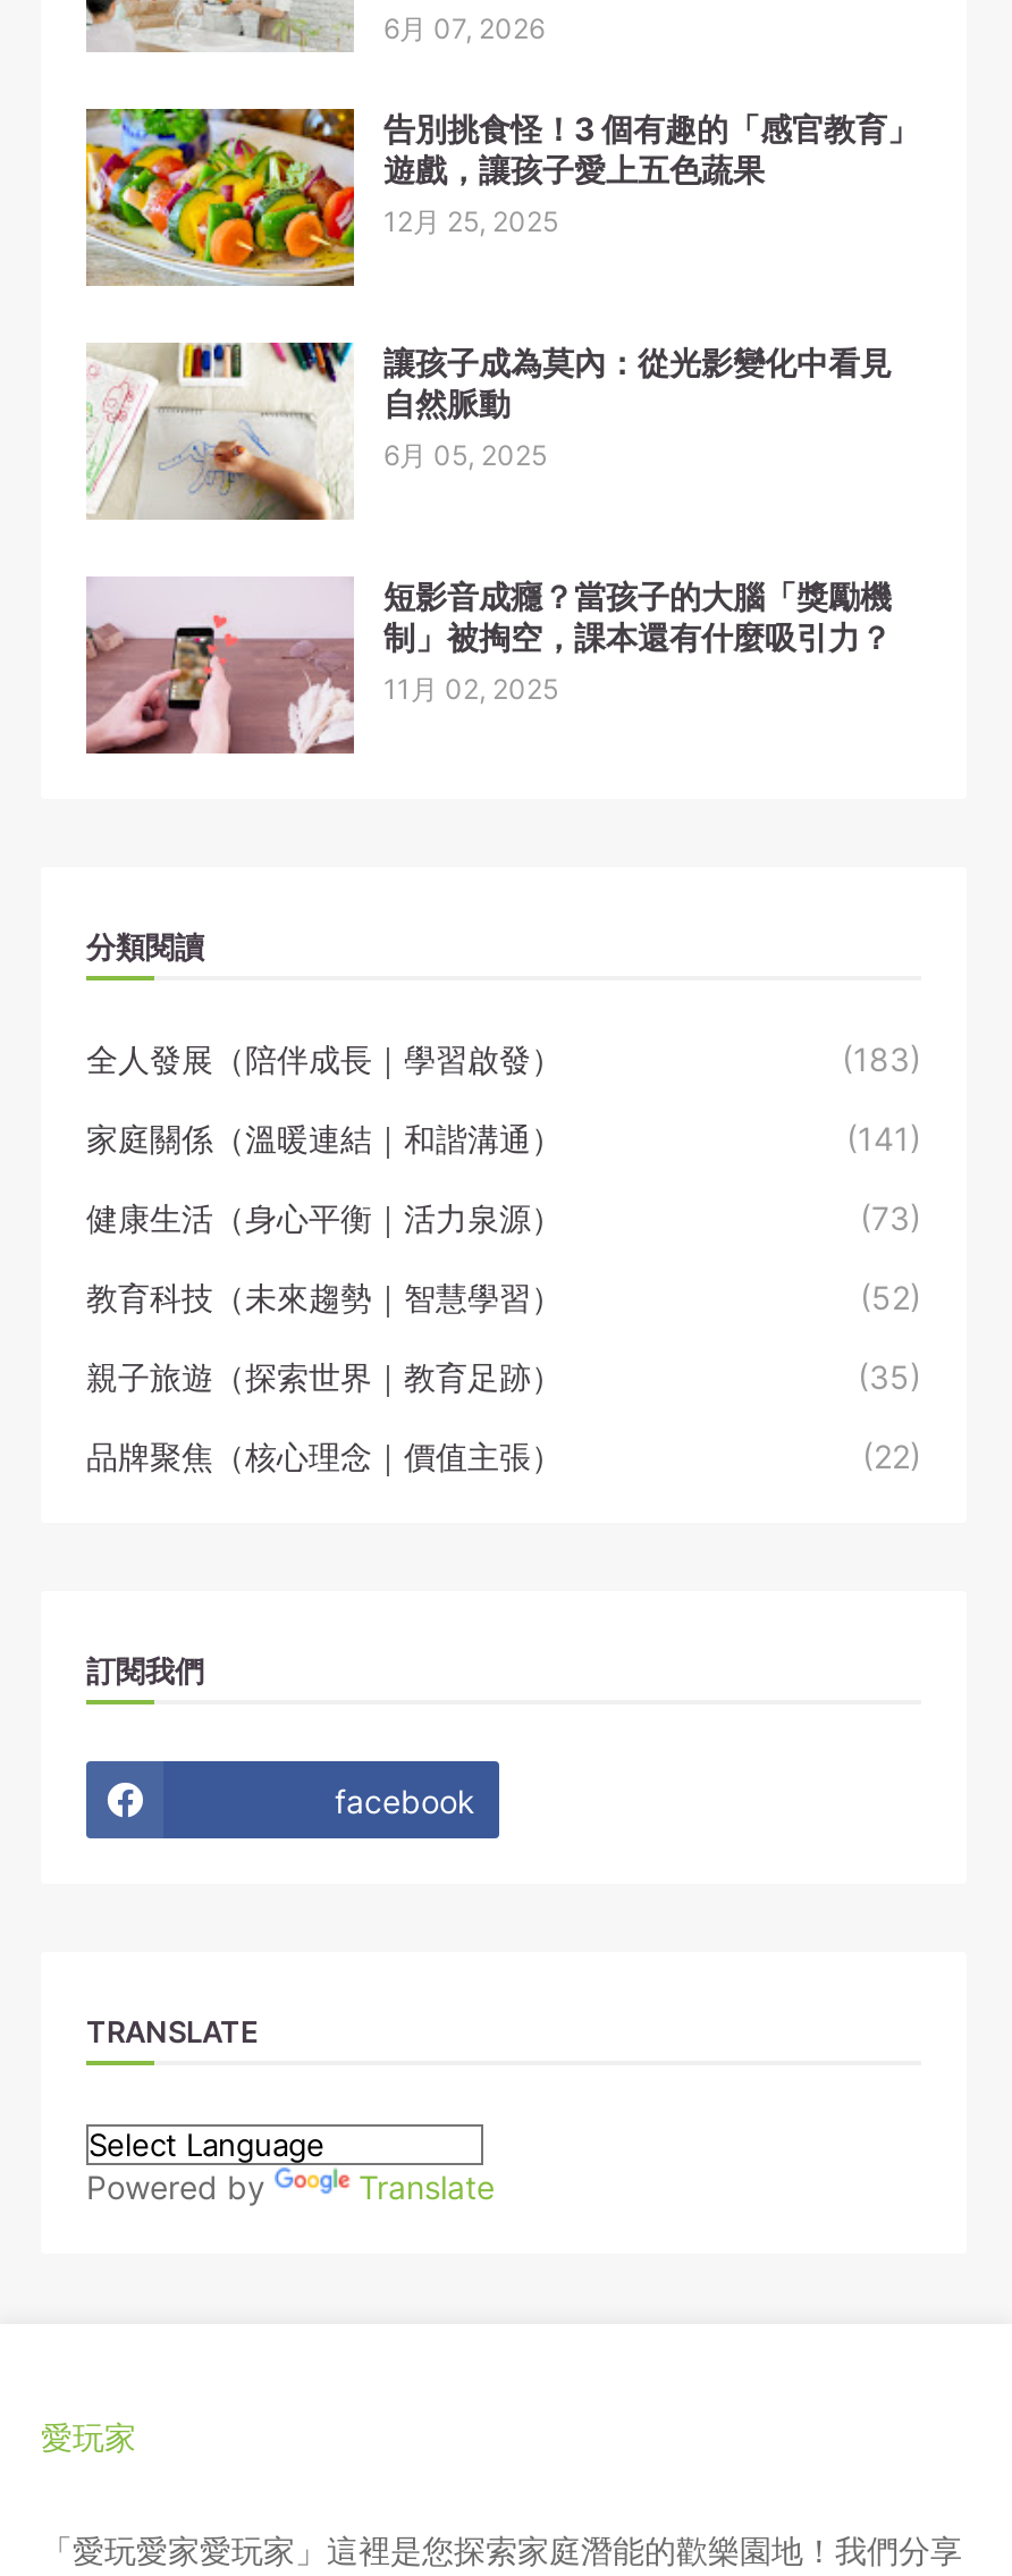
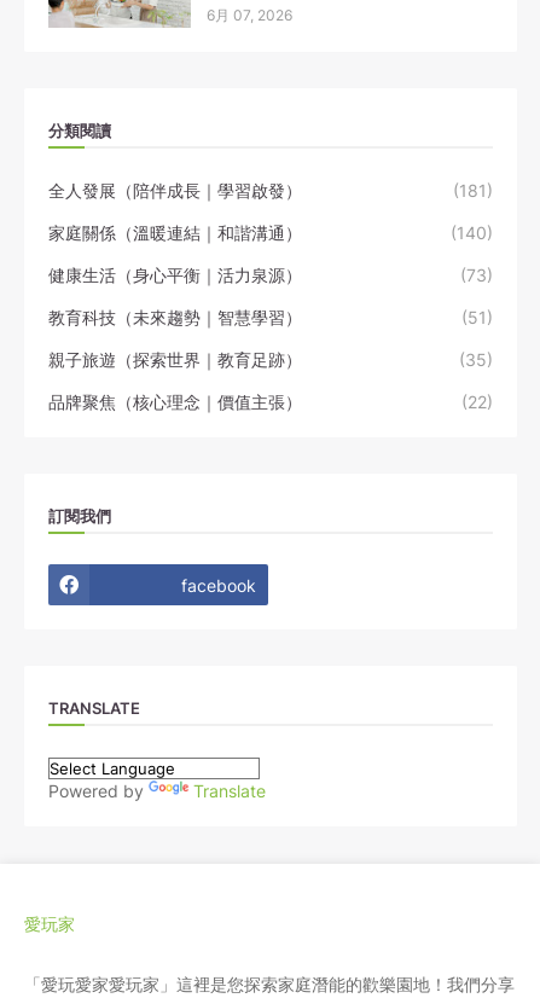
- [image]
- 告別挑食怪！3 個有趣的「感官教育」
- 遊戲，讓孩子愛上五色蔬果
- 12月 25, 2025

- [image]
- 讓孩子成為莫內：從光影變化中看見
- 自然脈動
- 6月 05, 2025

- [image]
- 短影音成癮？當孩子的大腦「獎勵機
- 制」被掏空，課本還有什麼吸引力？
- 11月 02, 2025

- (183)
+ (181)

- (141)
+ (140)

- (52)
+ (51)
